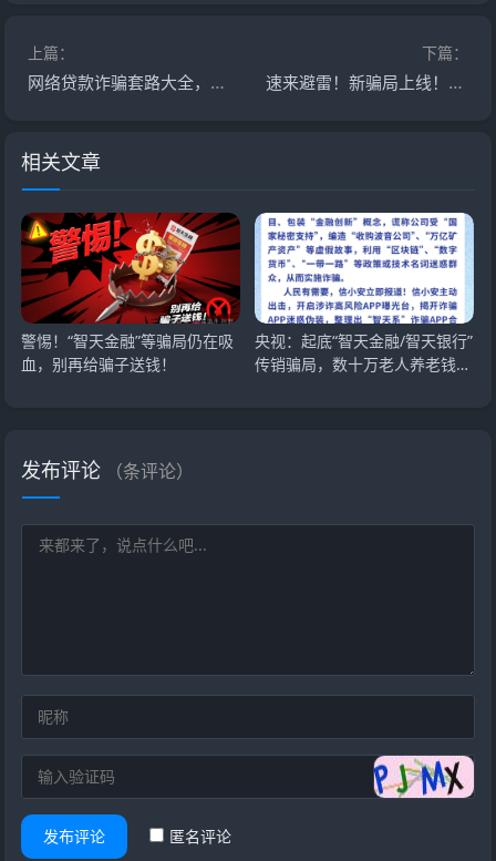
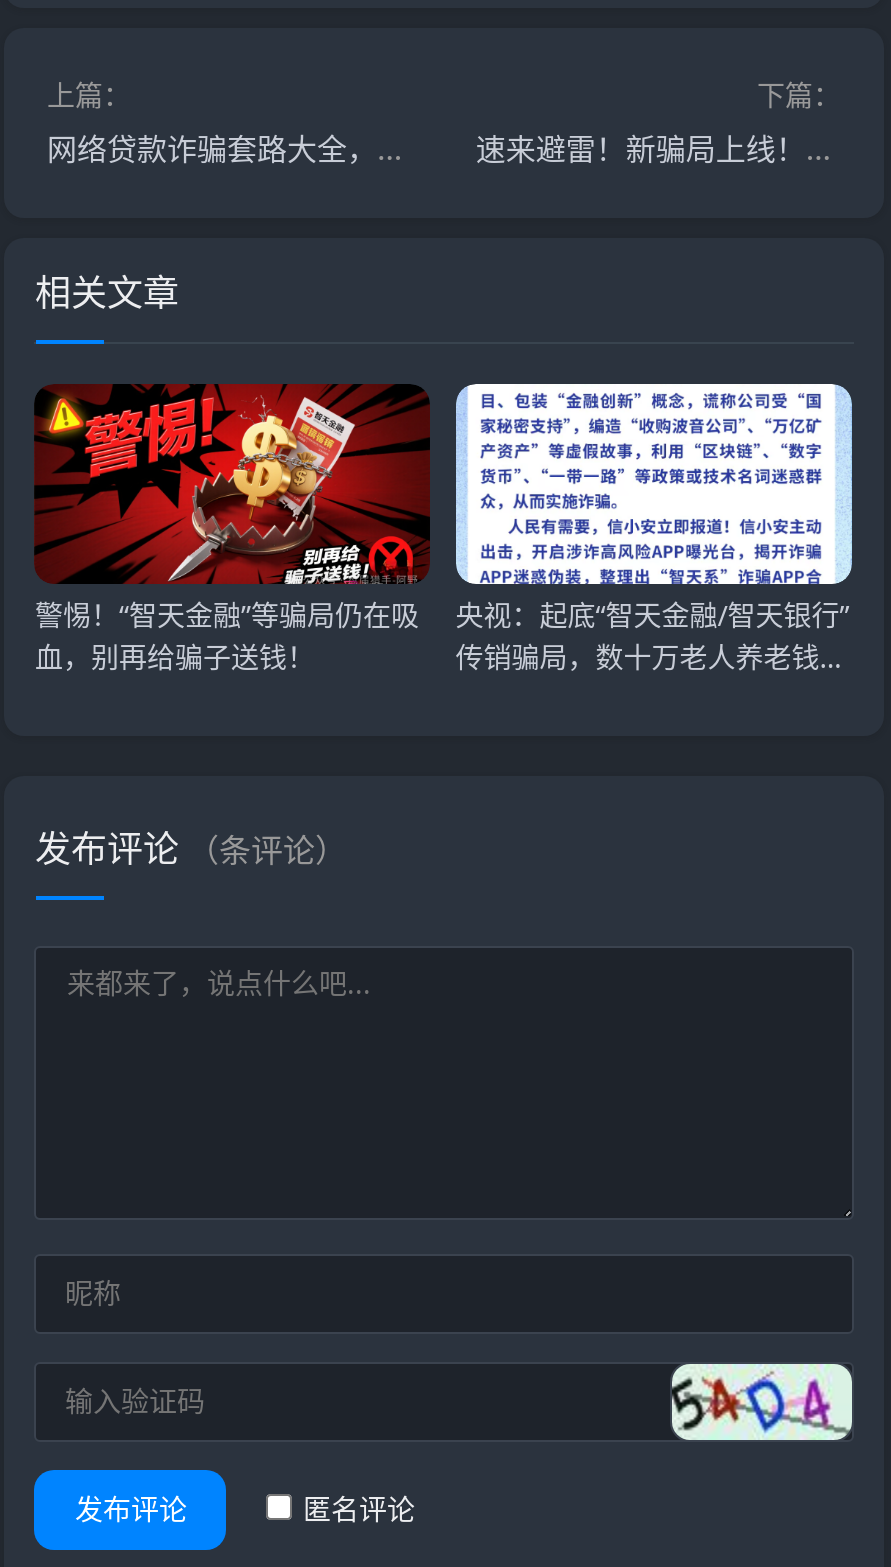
- [image]
+ [image]
